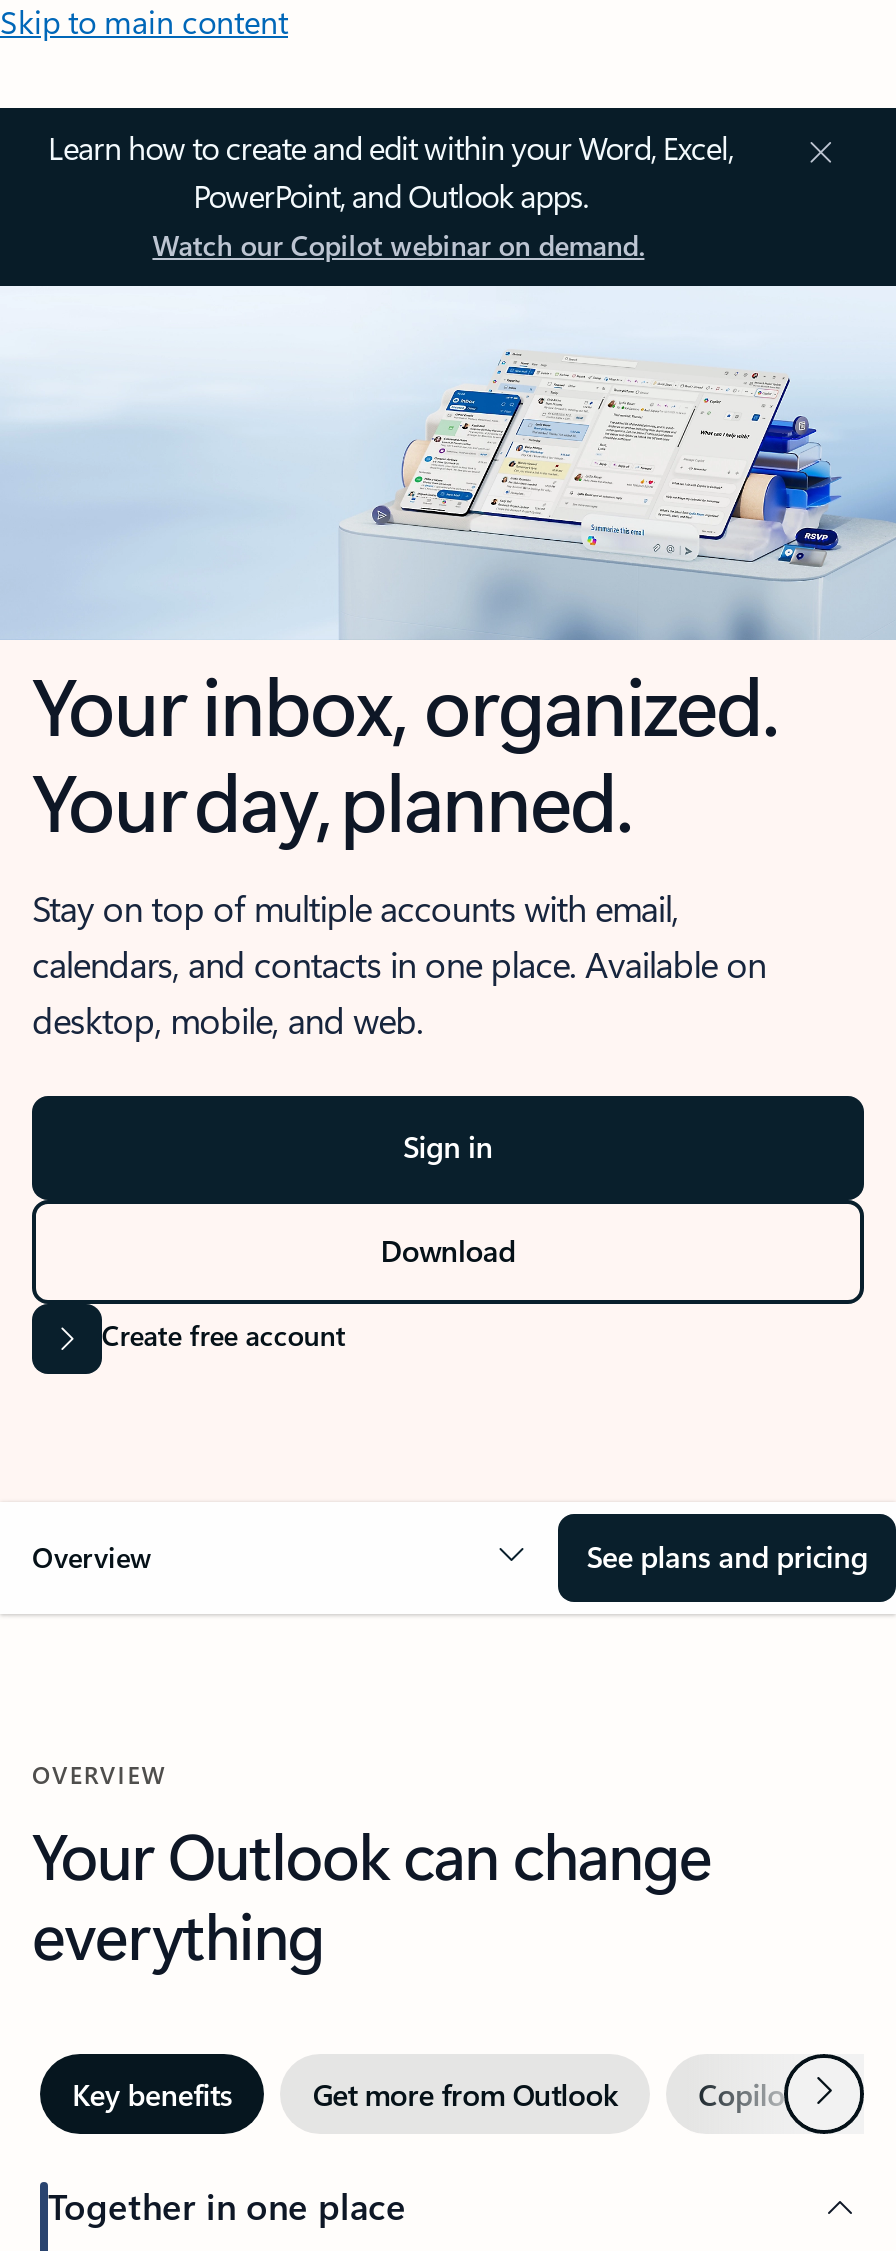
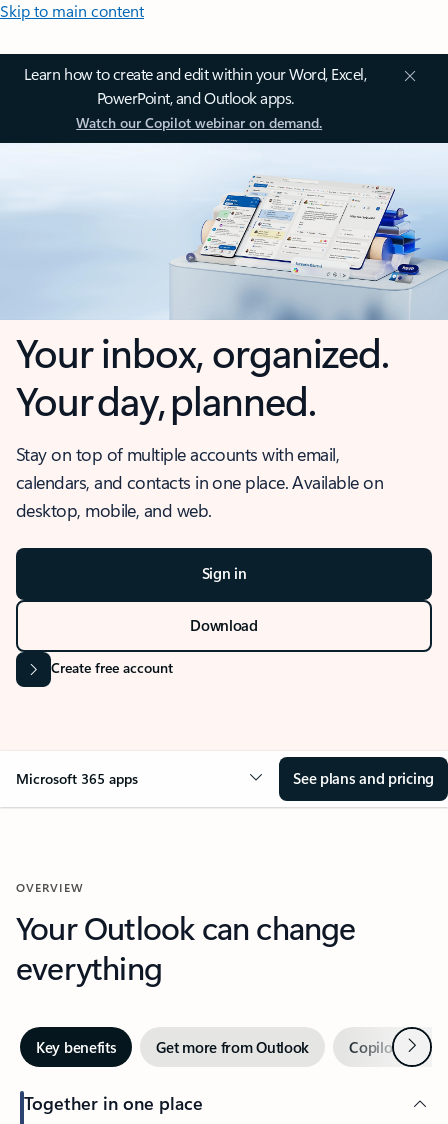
- Overview
+ Microsoft 365 apps
